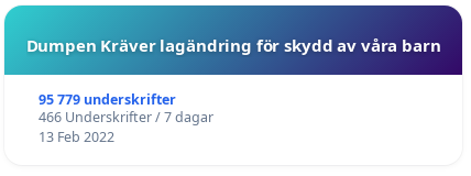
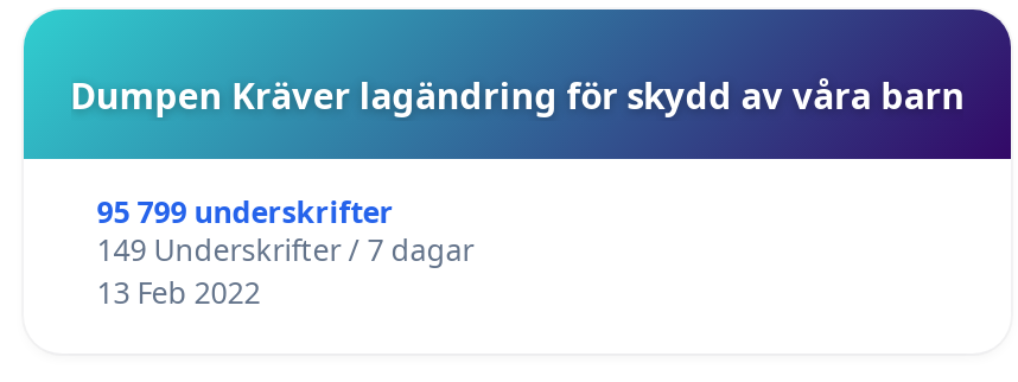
- 95 779 underskrifter
+ 95 799 underskrifter

- 466 Underskrifter / 7 dagar
+ 149 Underskrifter / 7 dagar
